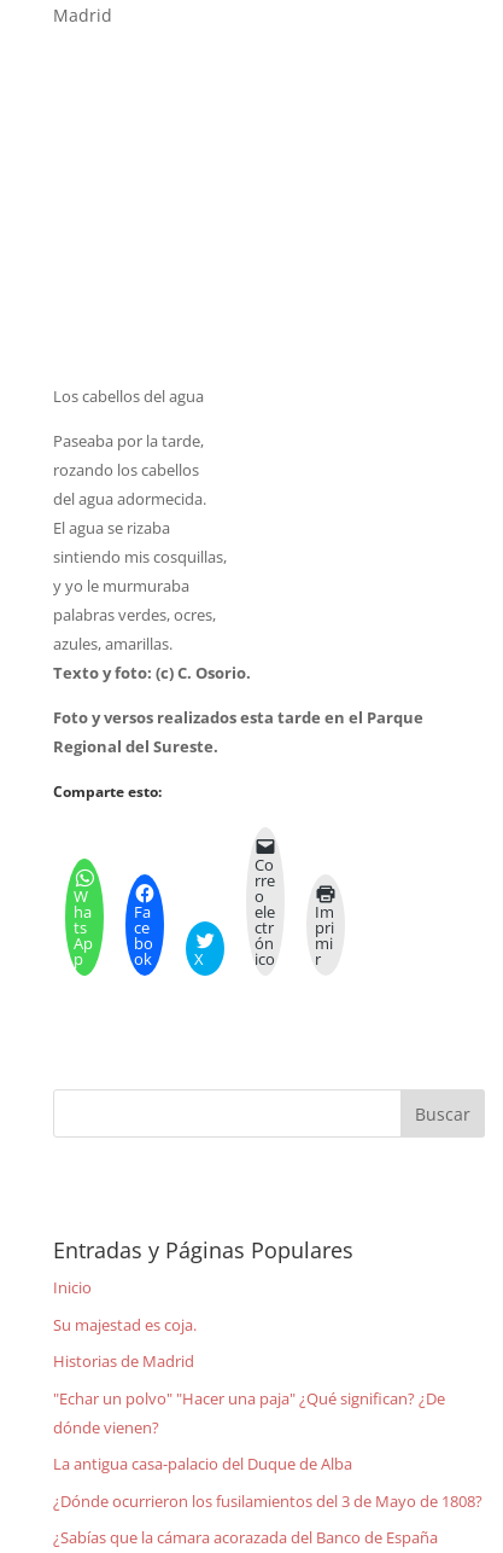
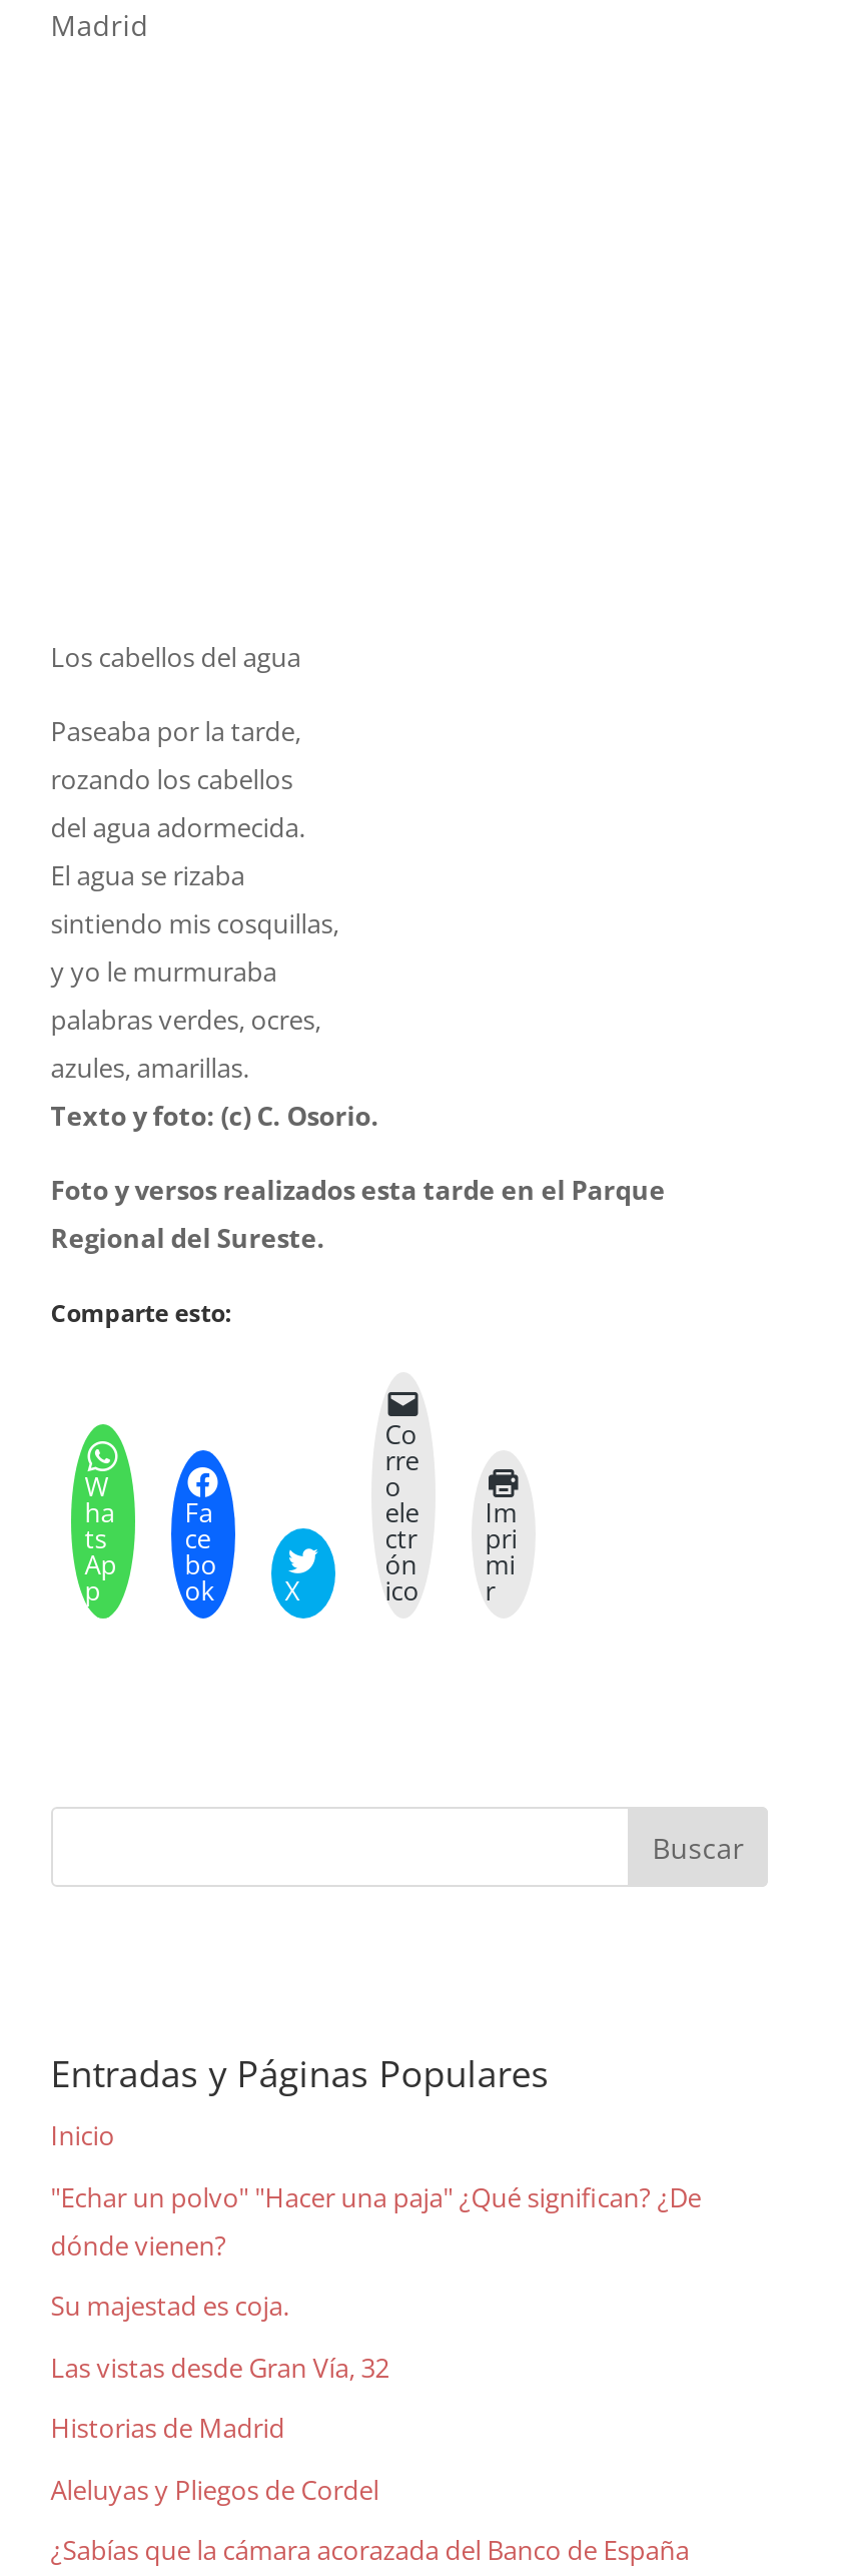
moved down: Su majestad es coja. | Historias de Madrid

moved up: "Echar un polvo" "Hacer una paja" ¿Qué significan? ¿De | dónde vienen?

- La antigua casa-palacio del Duque de Alba
- ¿Dónde ocurrieron los fusilamientos del 3 de Mayo de 1808?
+ Las vistas desde Gran Vía, 32
+ Aleluyas y Pliegos de Cordel
